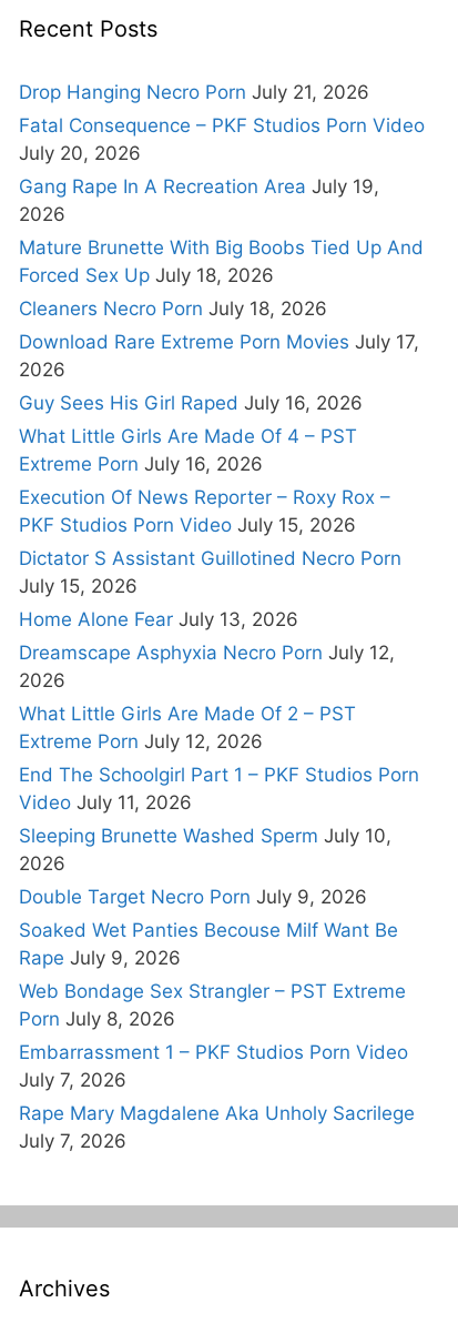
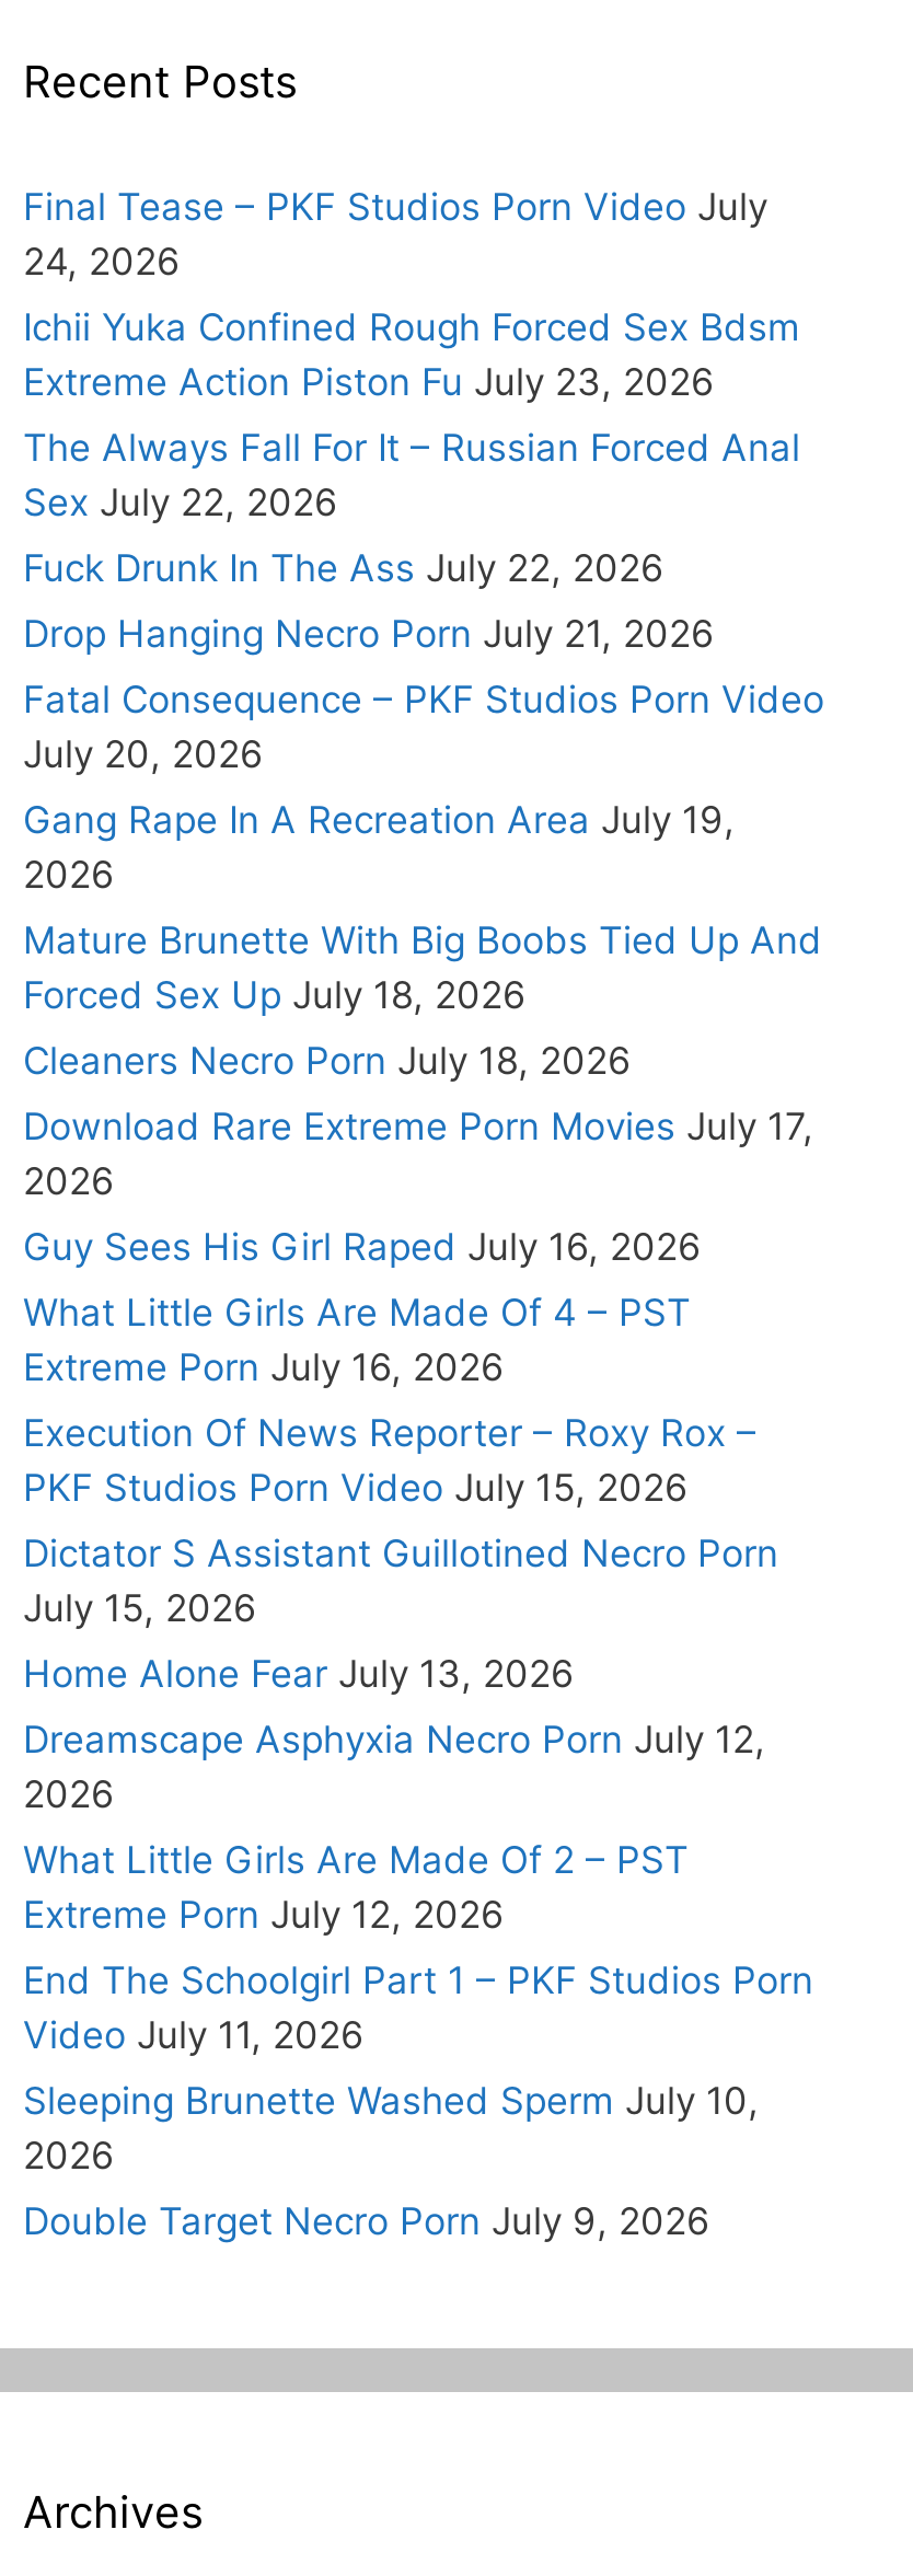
+ Final Tease – PKF Studios Porn Video July
+ 24, 2026
+ Ichii Yuka Confined Rough Forced Sex Bdsm
+ Extreme Action Piston Fu July 23, 2026
+ The Always Fall For It – Russian Forced Anal
+ Sex July 22, 2026
+ Fuck Drunk In The Ass July 22, 2026

moved down: Drop Hanging Necro Porn July 21, 2026 | Fatal Consequence – PKF Studios Porn Video | July 20, 2026 | ... | 2026 | Double Target Necro Porn July 9, 2026

- Soaked Wet Panties Becouse Milf Want Be
- Rape July 9, 2026
- Web Bondage Sex Strangler – PST Extreme
- Porn July 8, 2026
- Embarrassment 1 – PKF Studios Porn Video
- July 7, 2026
- Rape Mary Magdalene Aka Unholy Sacrilege
- July 7, 2026
